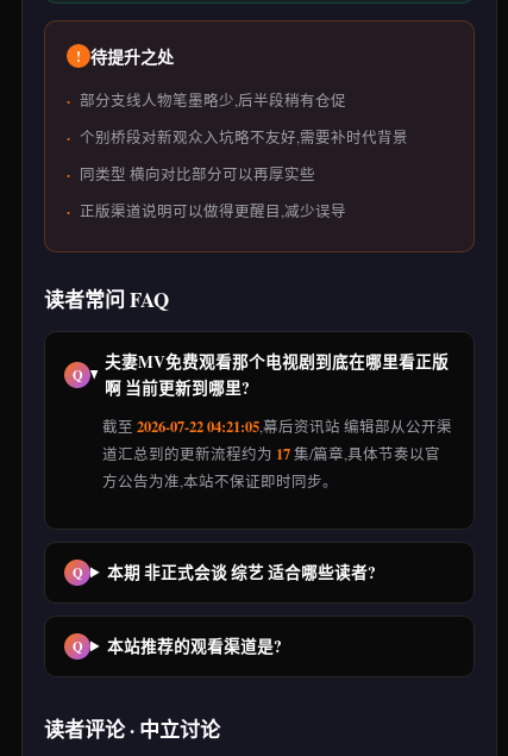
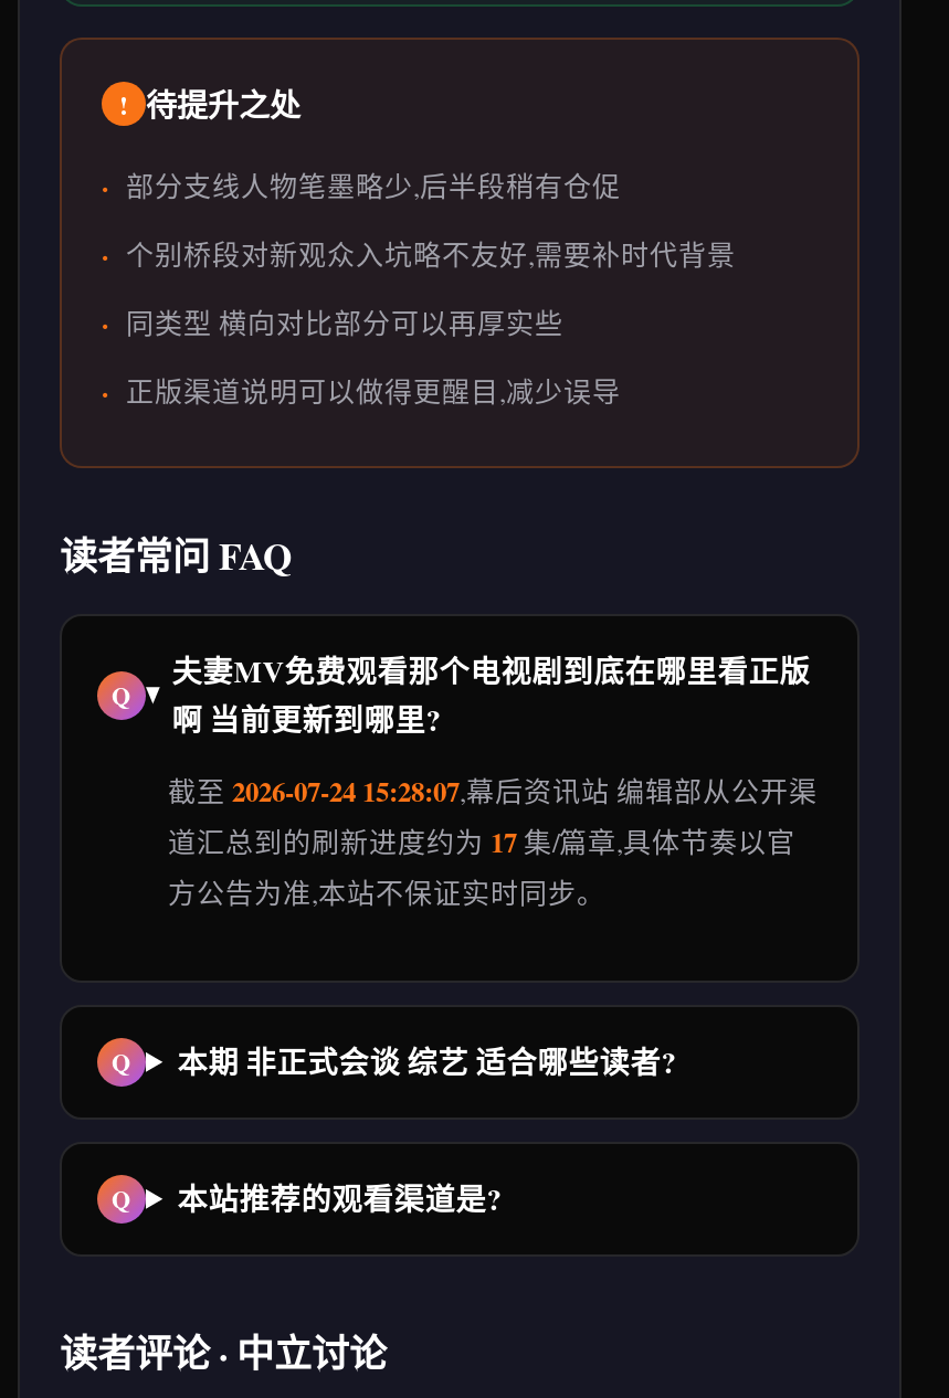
- 截至2026-07-22 04:21:05,幕后资讯站 编辑部从公开渠
+ 截至2026-07-24 15:28:07,幕后资讯站 编辑部从公开渠

- 道汇总到的更新流程约为17集/篇章,具体节奏以官
+ 道汇总到的刷新进度约为17集/篇章,具体节奏以官

- 方公告为准,本站不保证即时同步。
+ 方公告为准,本站不保证实时同步。
